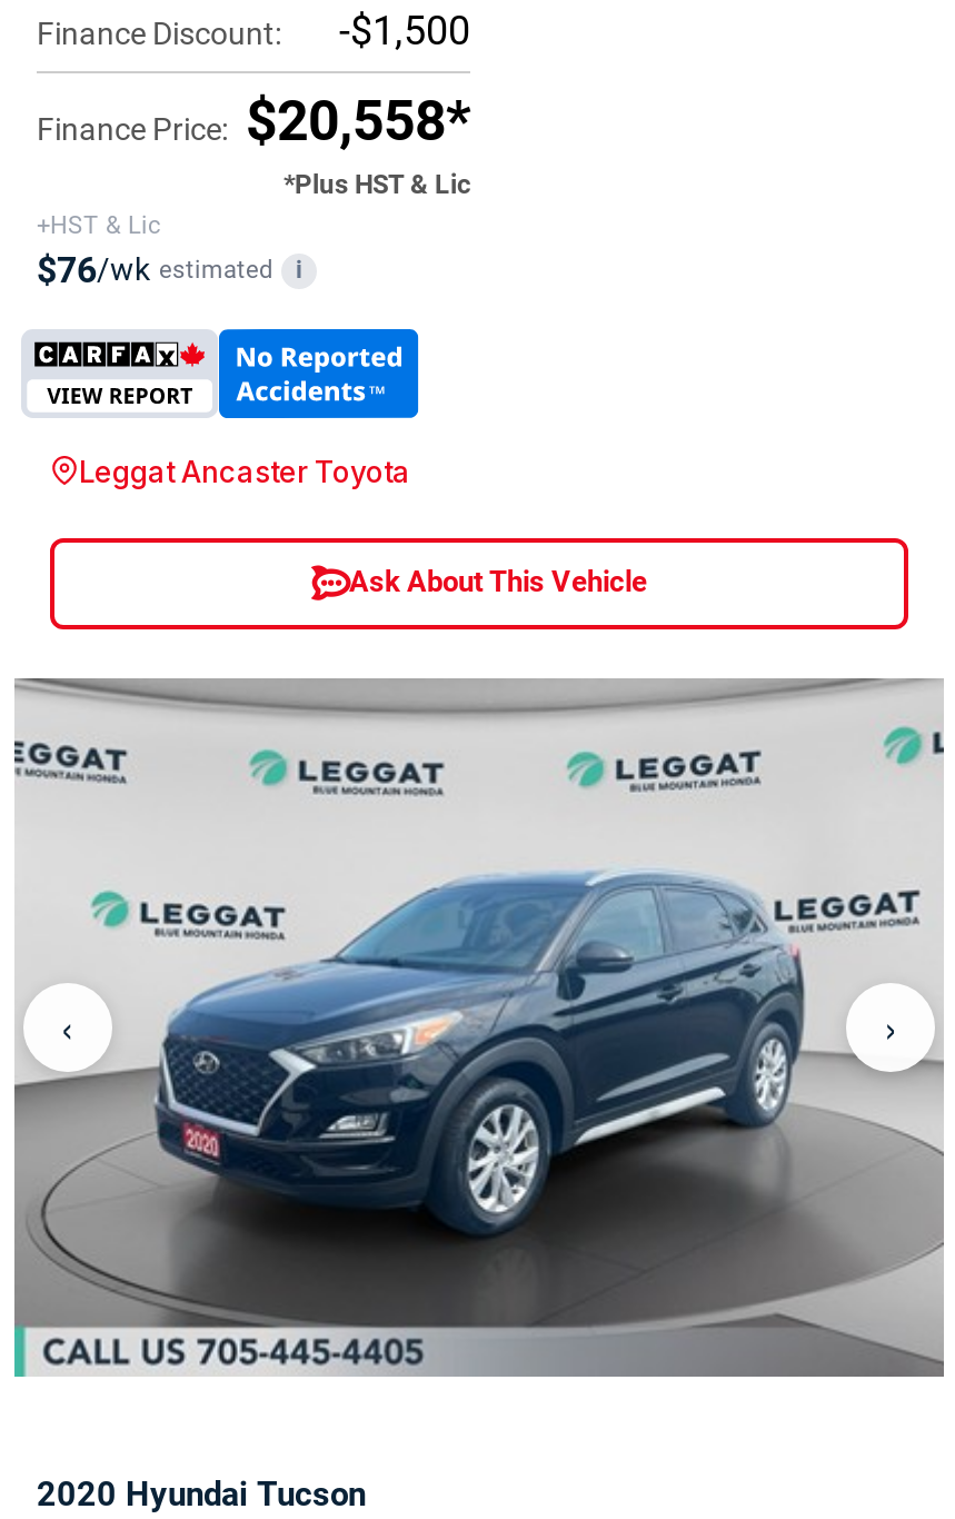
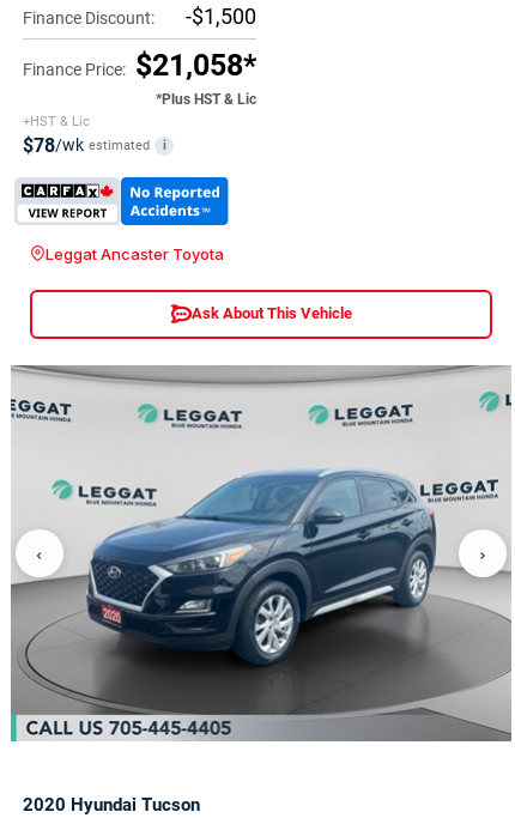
- Finance Price: $20,558*
+ Finance Price: $21,058*

- $76/wk estimated i
+ $78/wk estimated i
